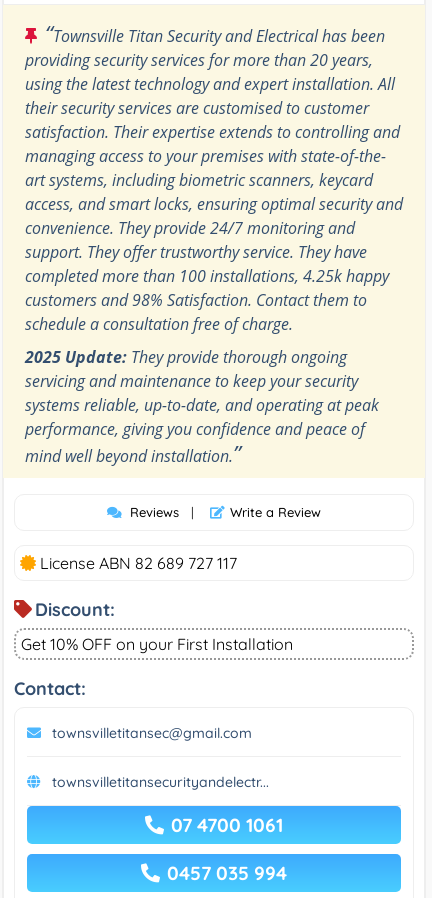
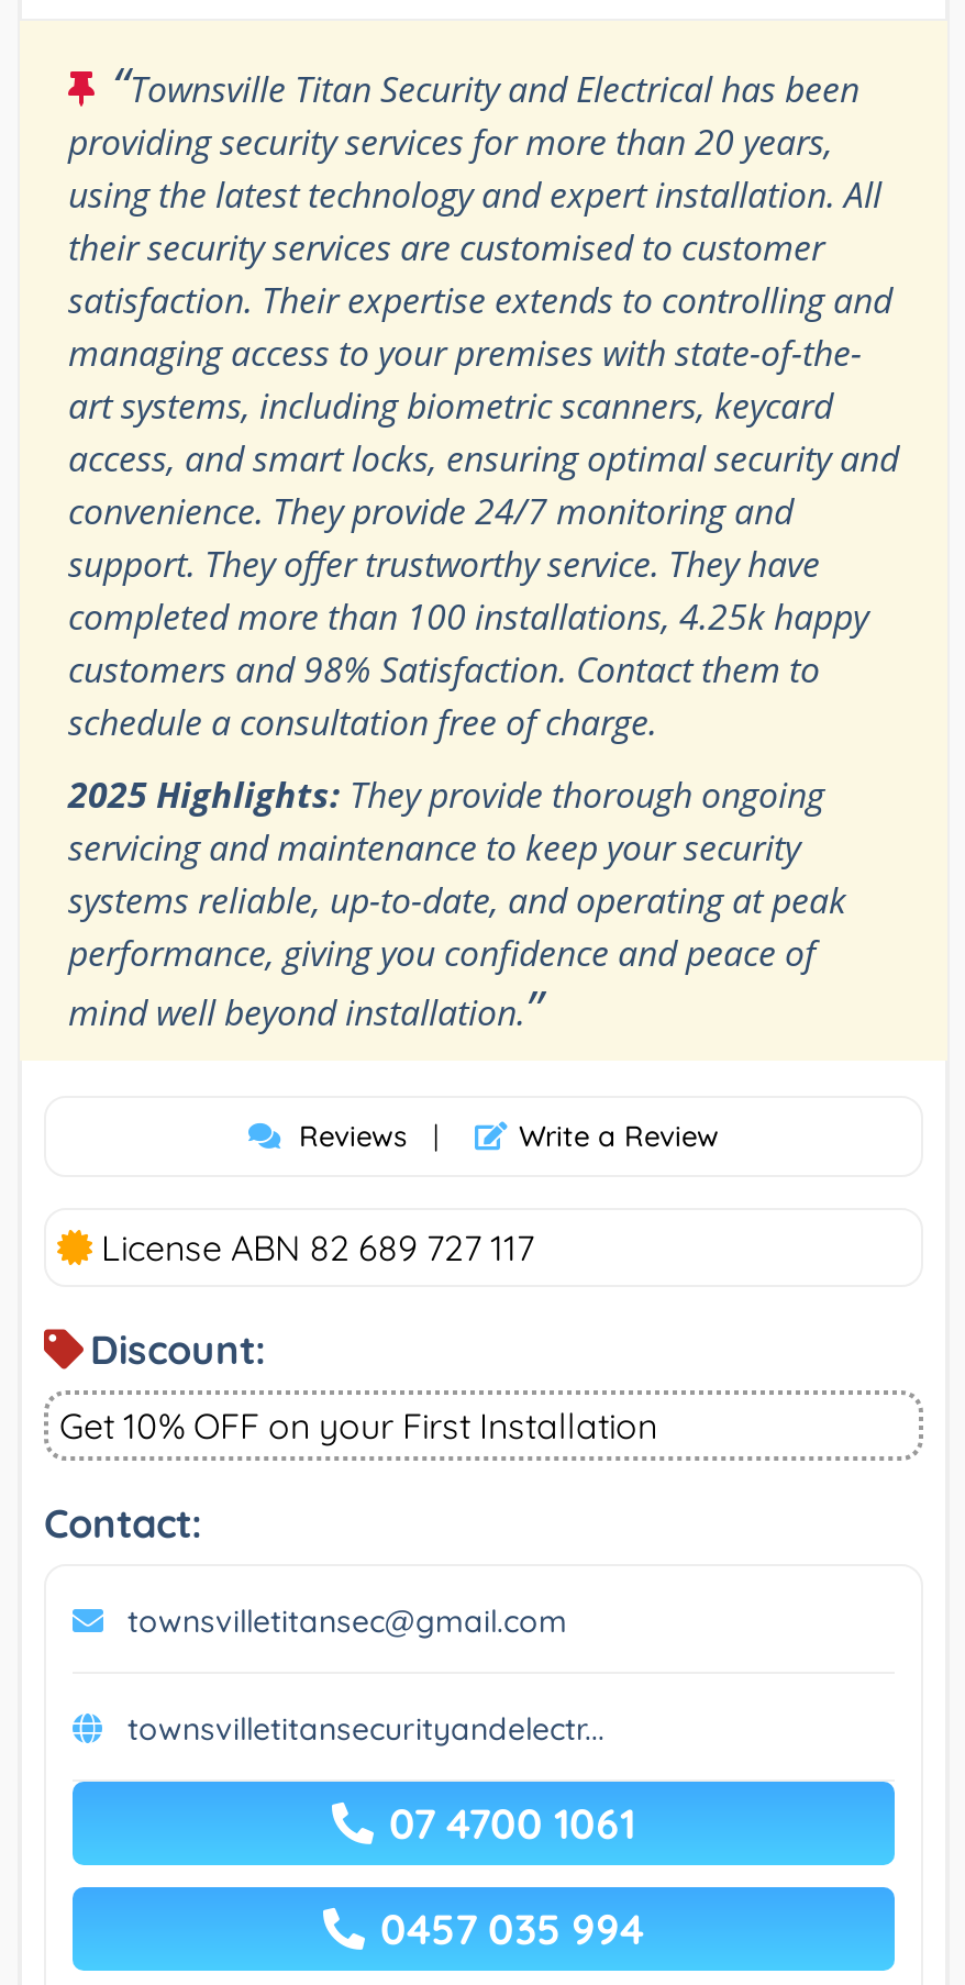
- 2025 Update: They provide thorough ongoing
+ 2025 Highlights: They provide thorough ongoing
